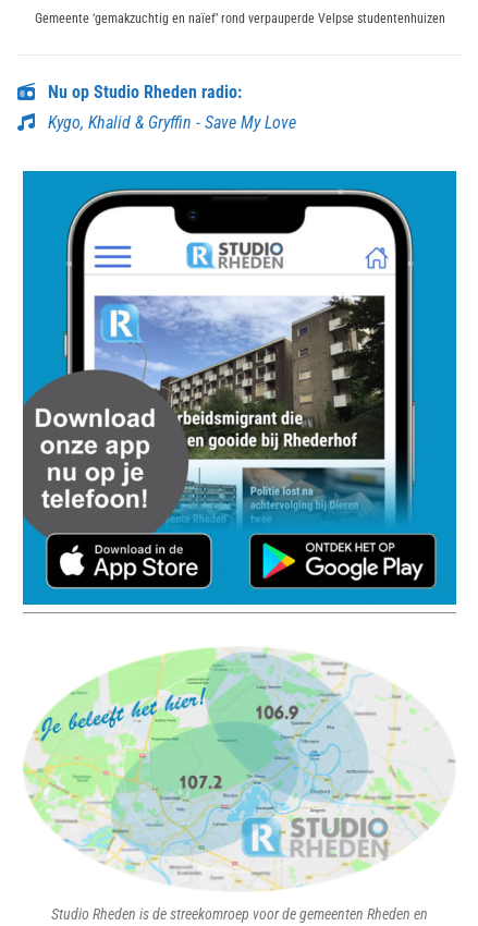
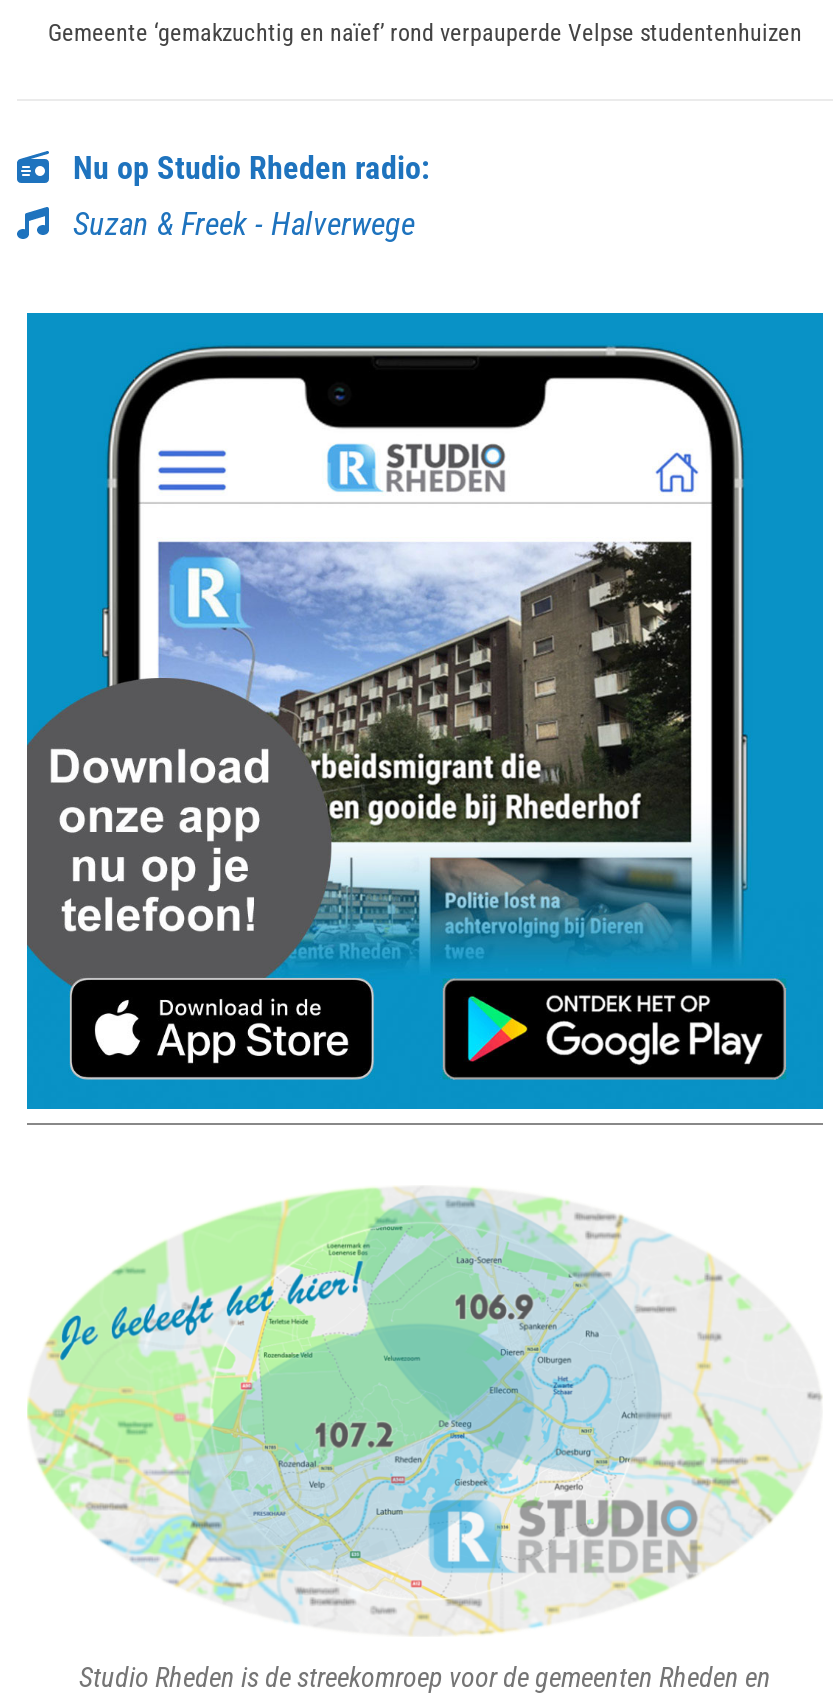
- Kygo, Khalid & Gryffin - Save My Love
+ Suzan & Freek - Halverwege
